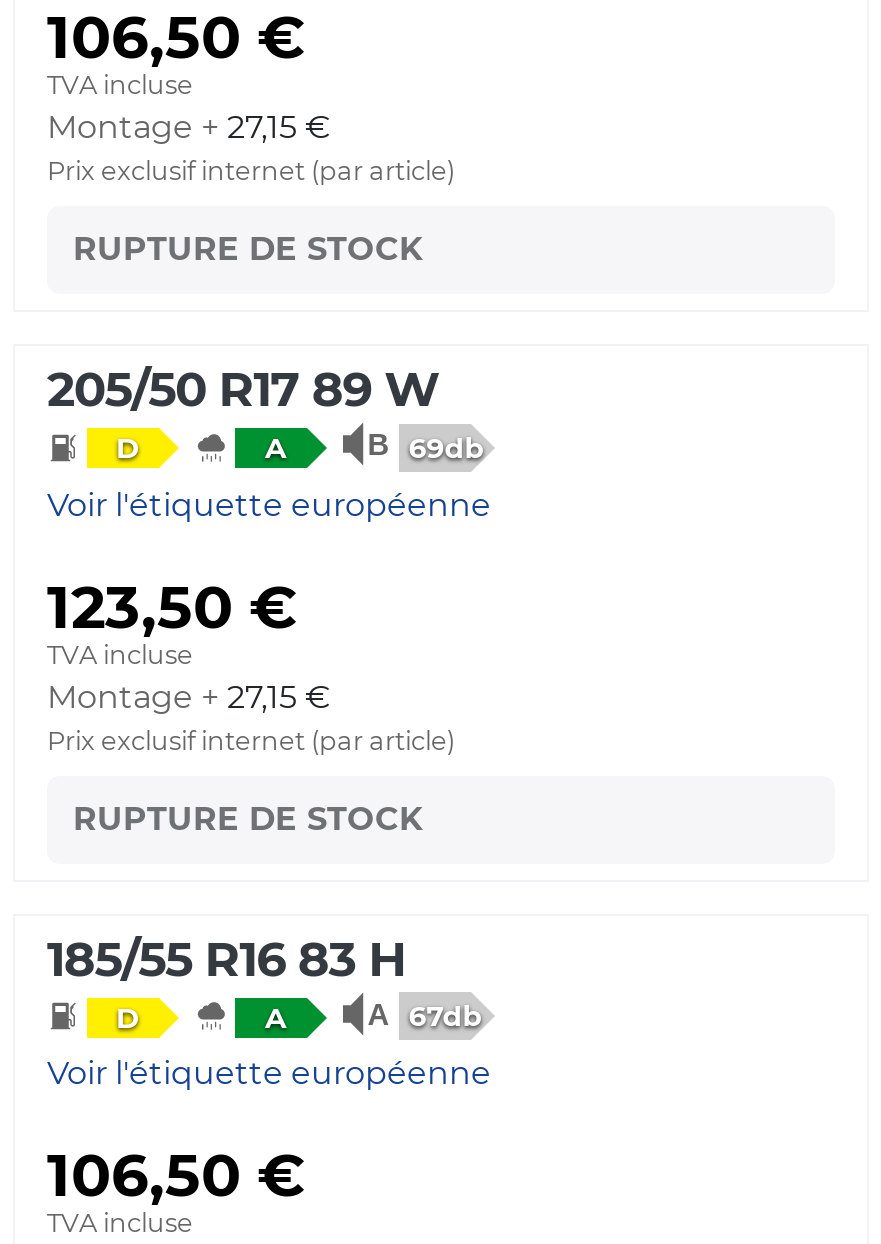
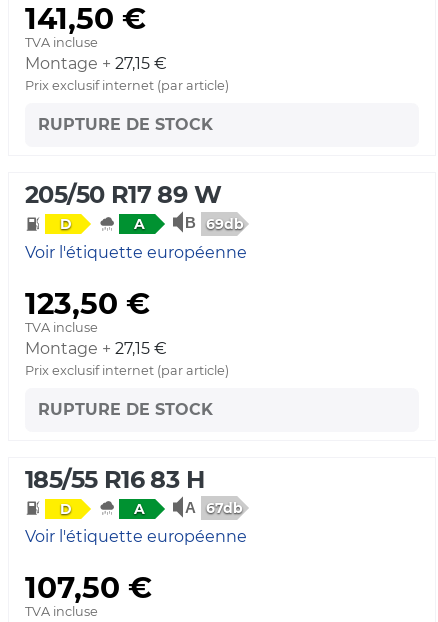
- 106,50 €
+ 141,50 €

- 106,50 €
+ 107,50 €
